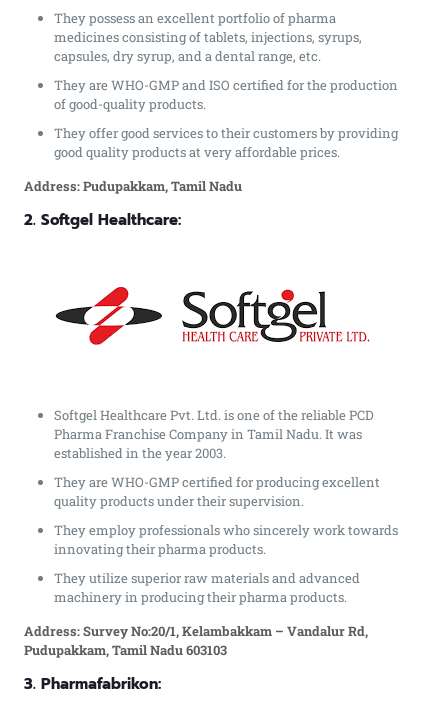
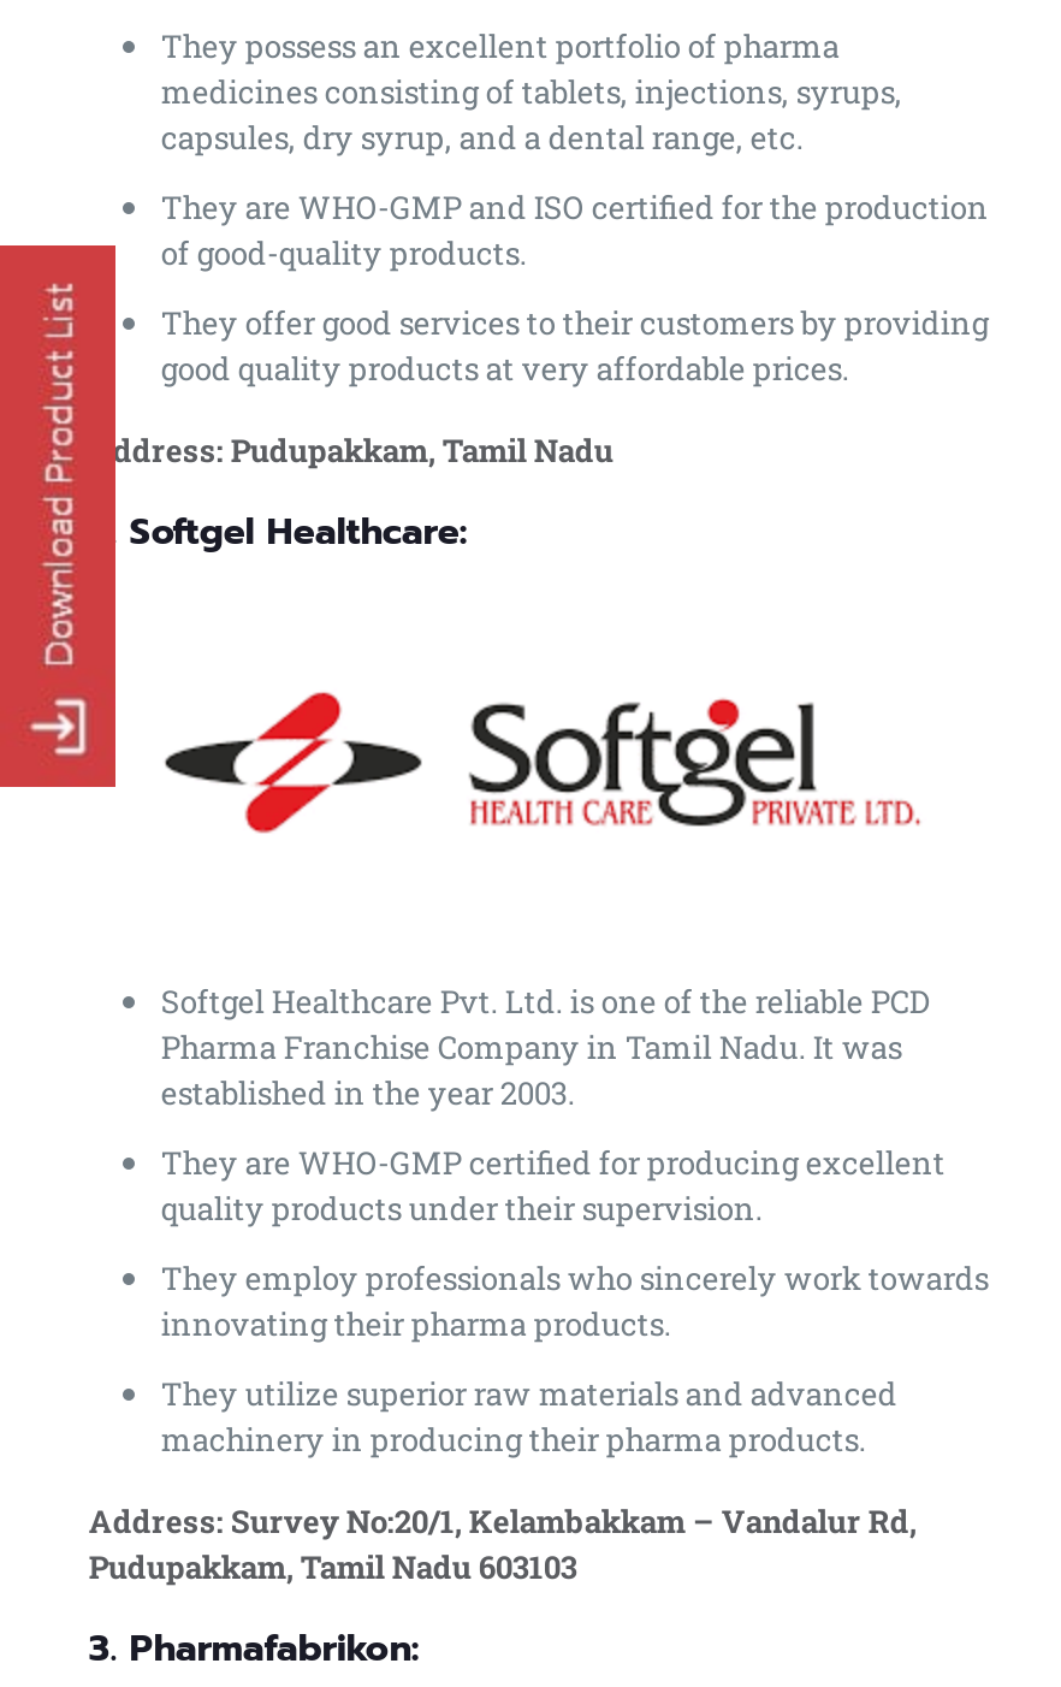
+ [image]
